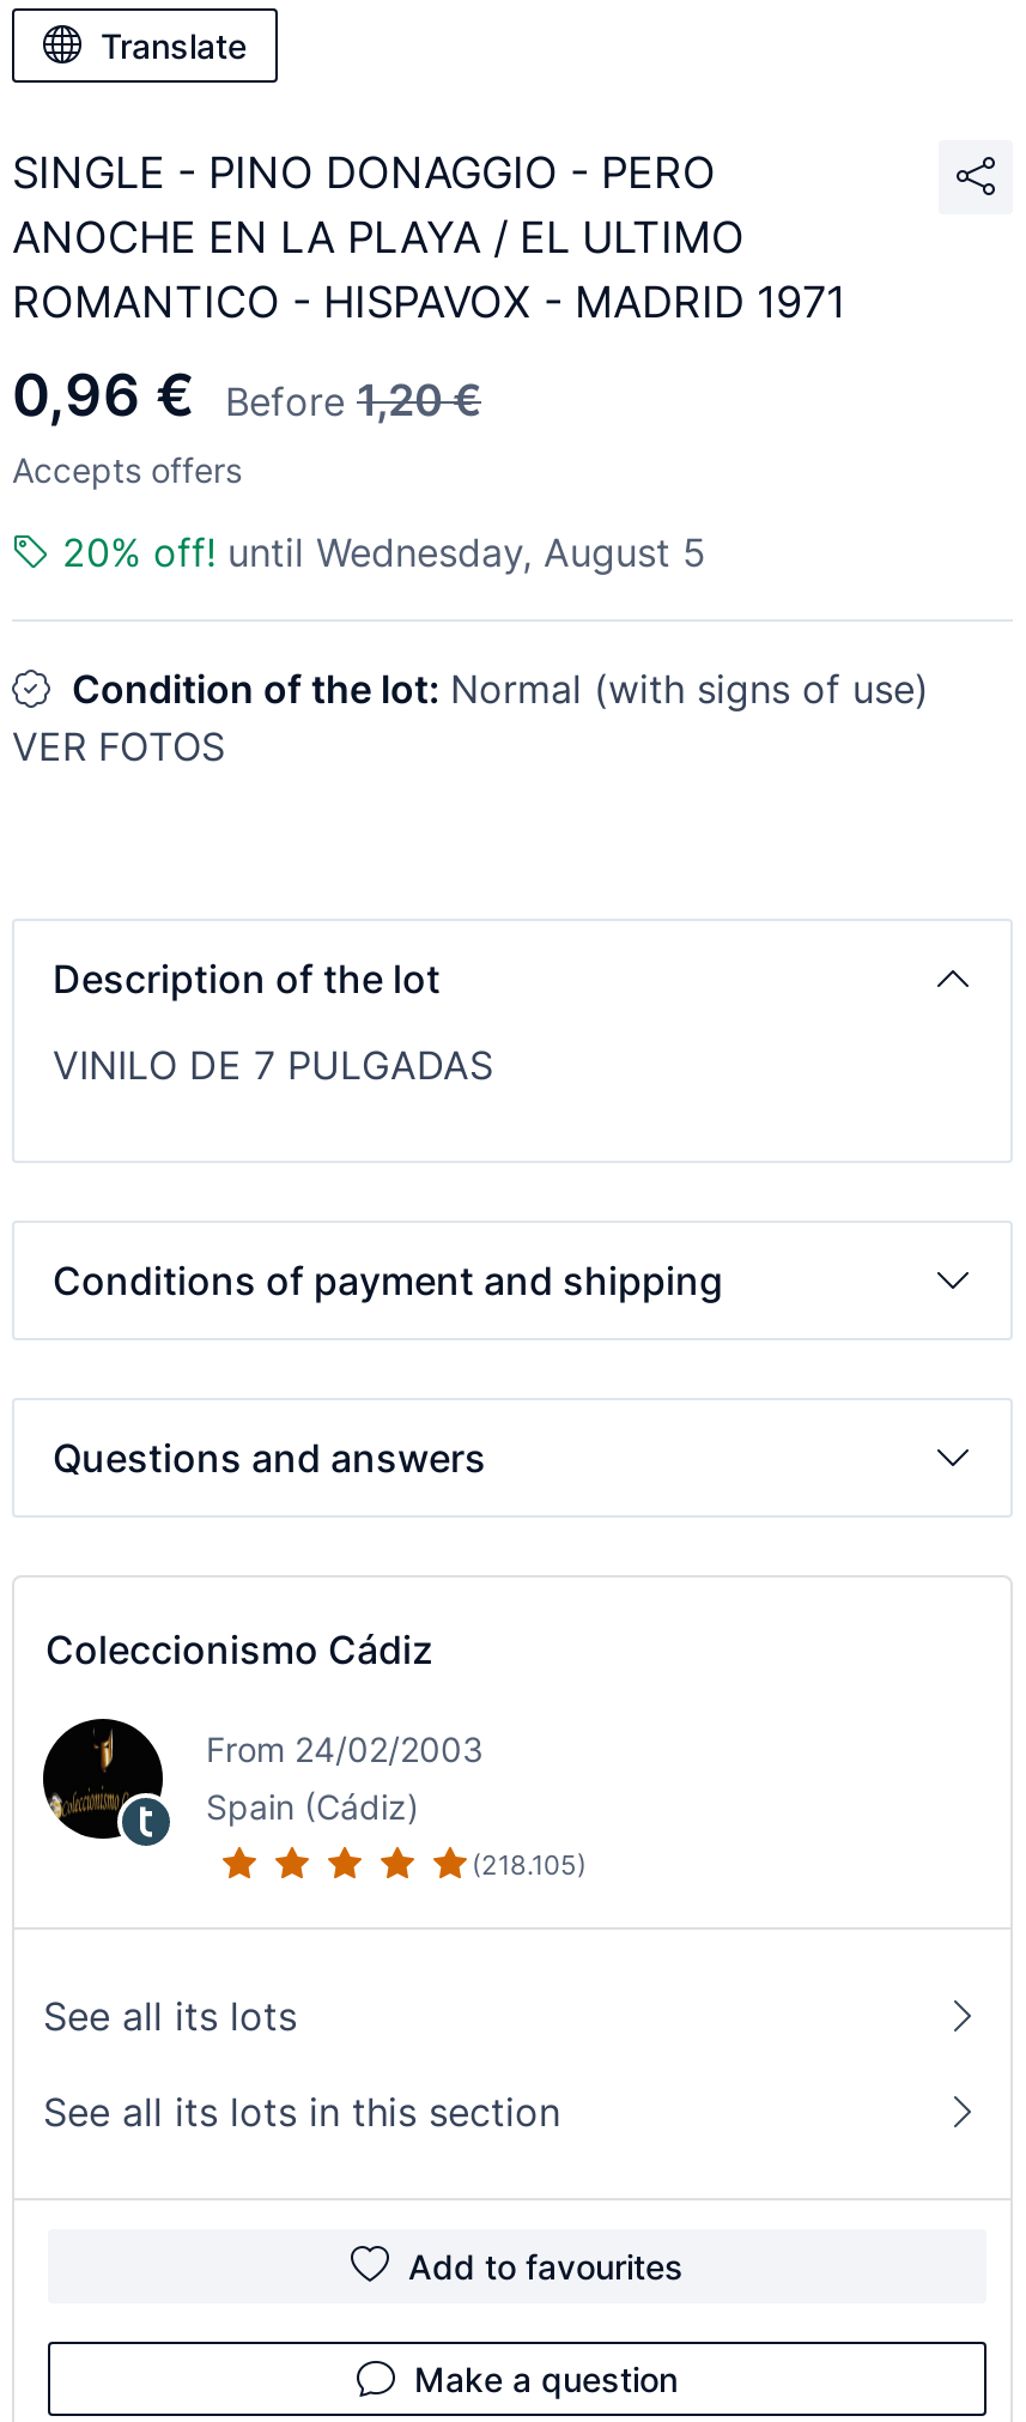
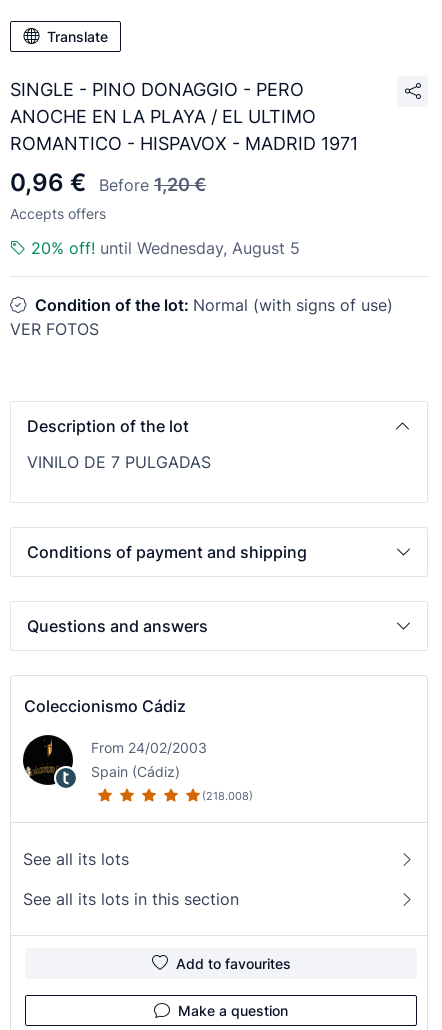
- (218.105)
+ (218.008)
